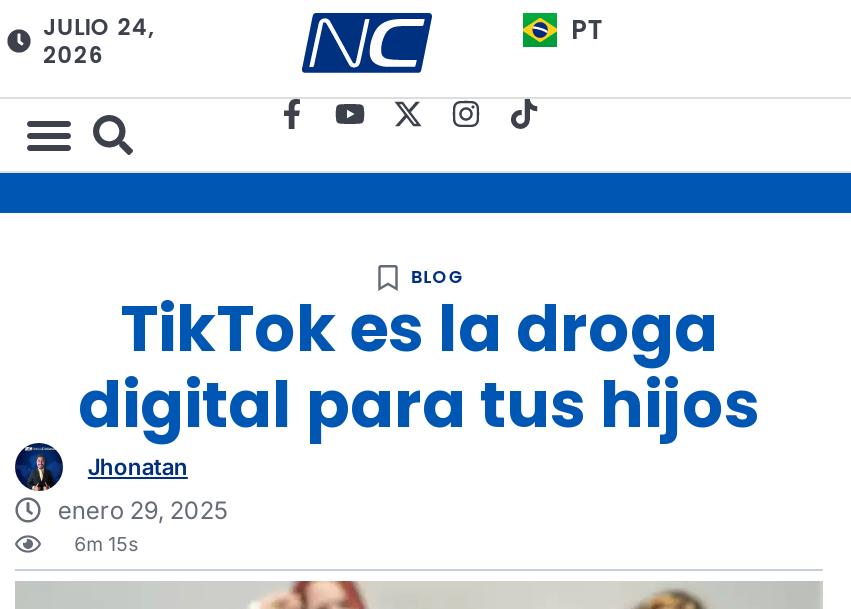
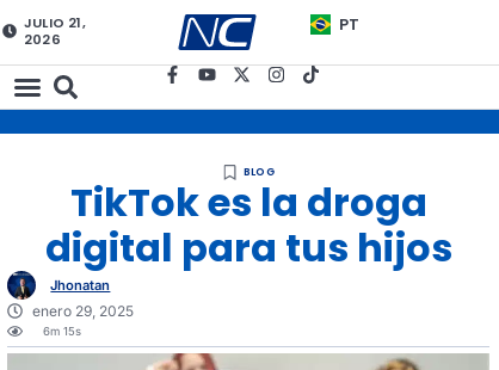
- JULIO 24,
+ JULIO 21,
